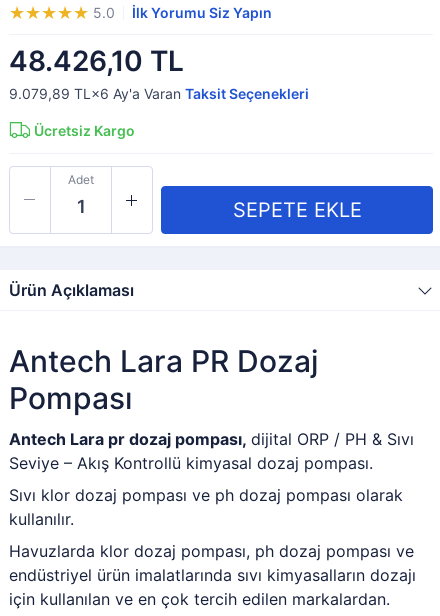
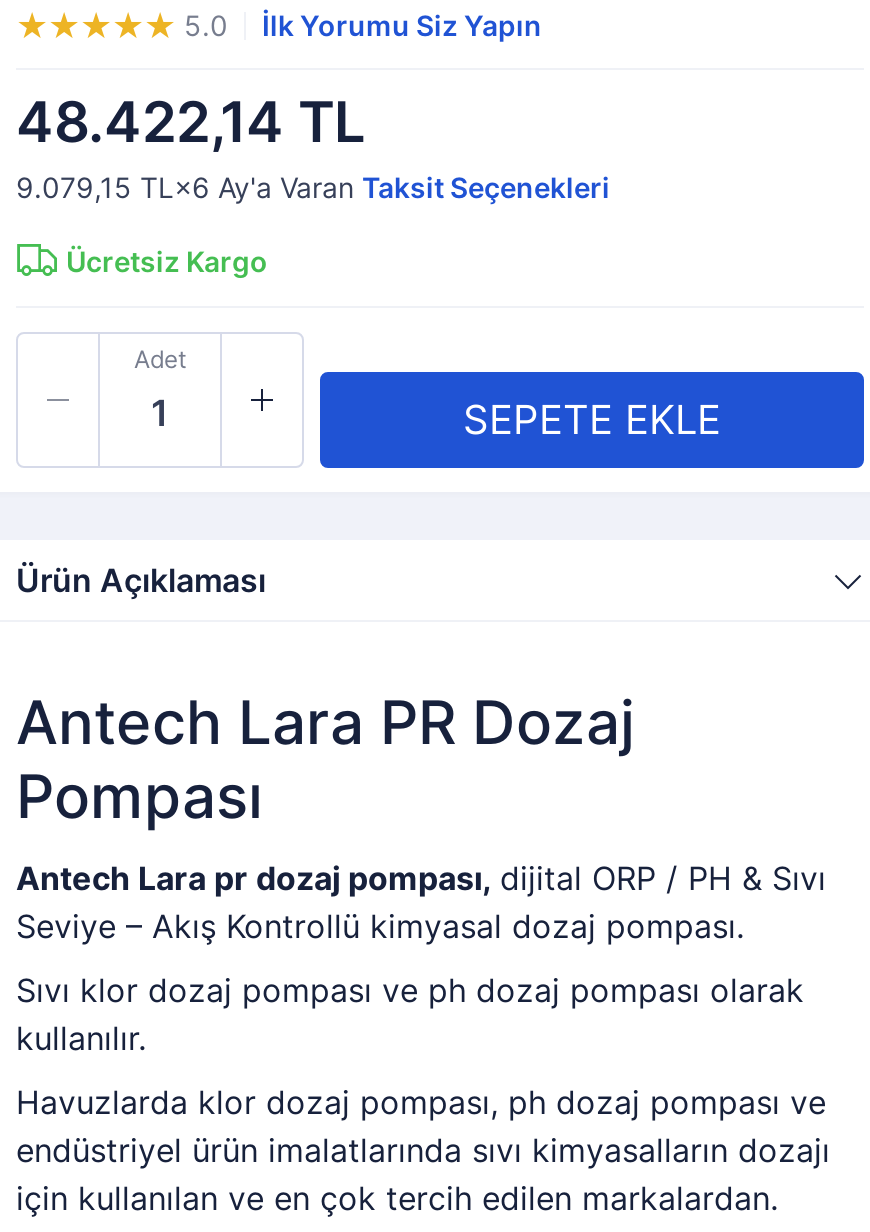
- 48.426,10 TL
+ 48.422,14 TL

- 9.079,89 TL×6 Ay'a Varan Taksit Seçenekleri
+ 9.079,15 TL×6 Ay'a Varan Taksit Seçenekleri
